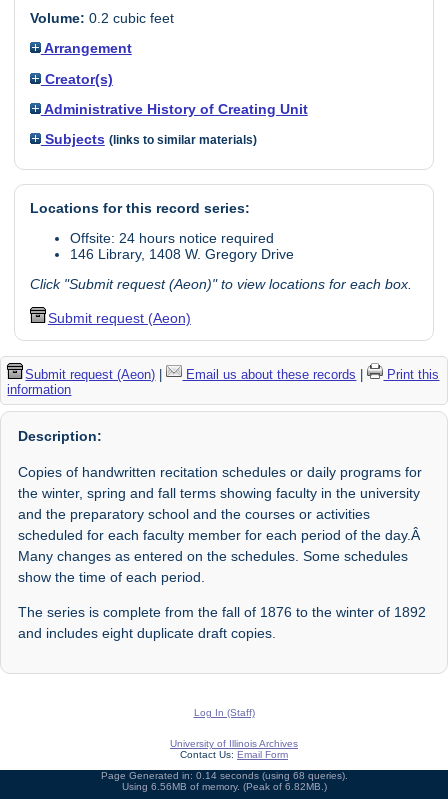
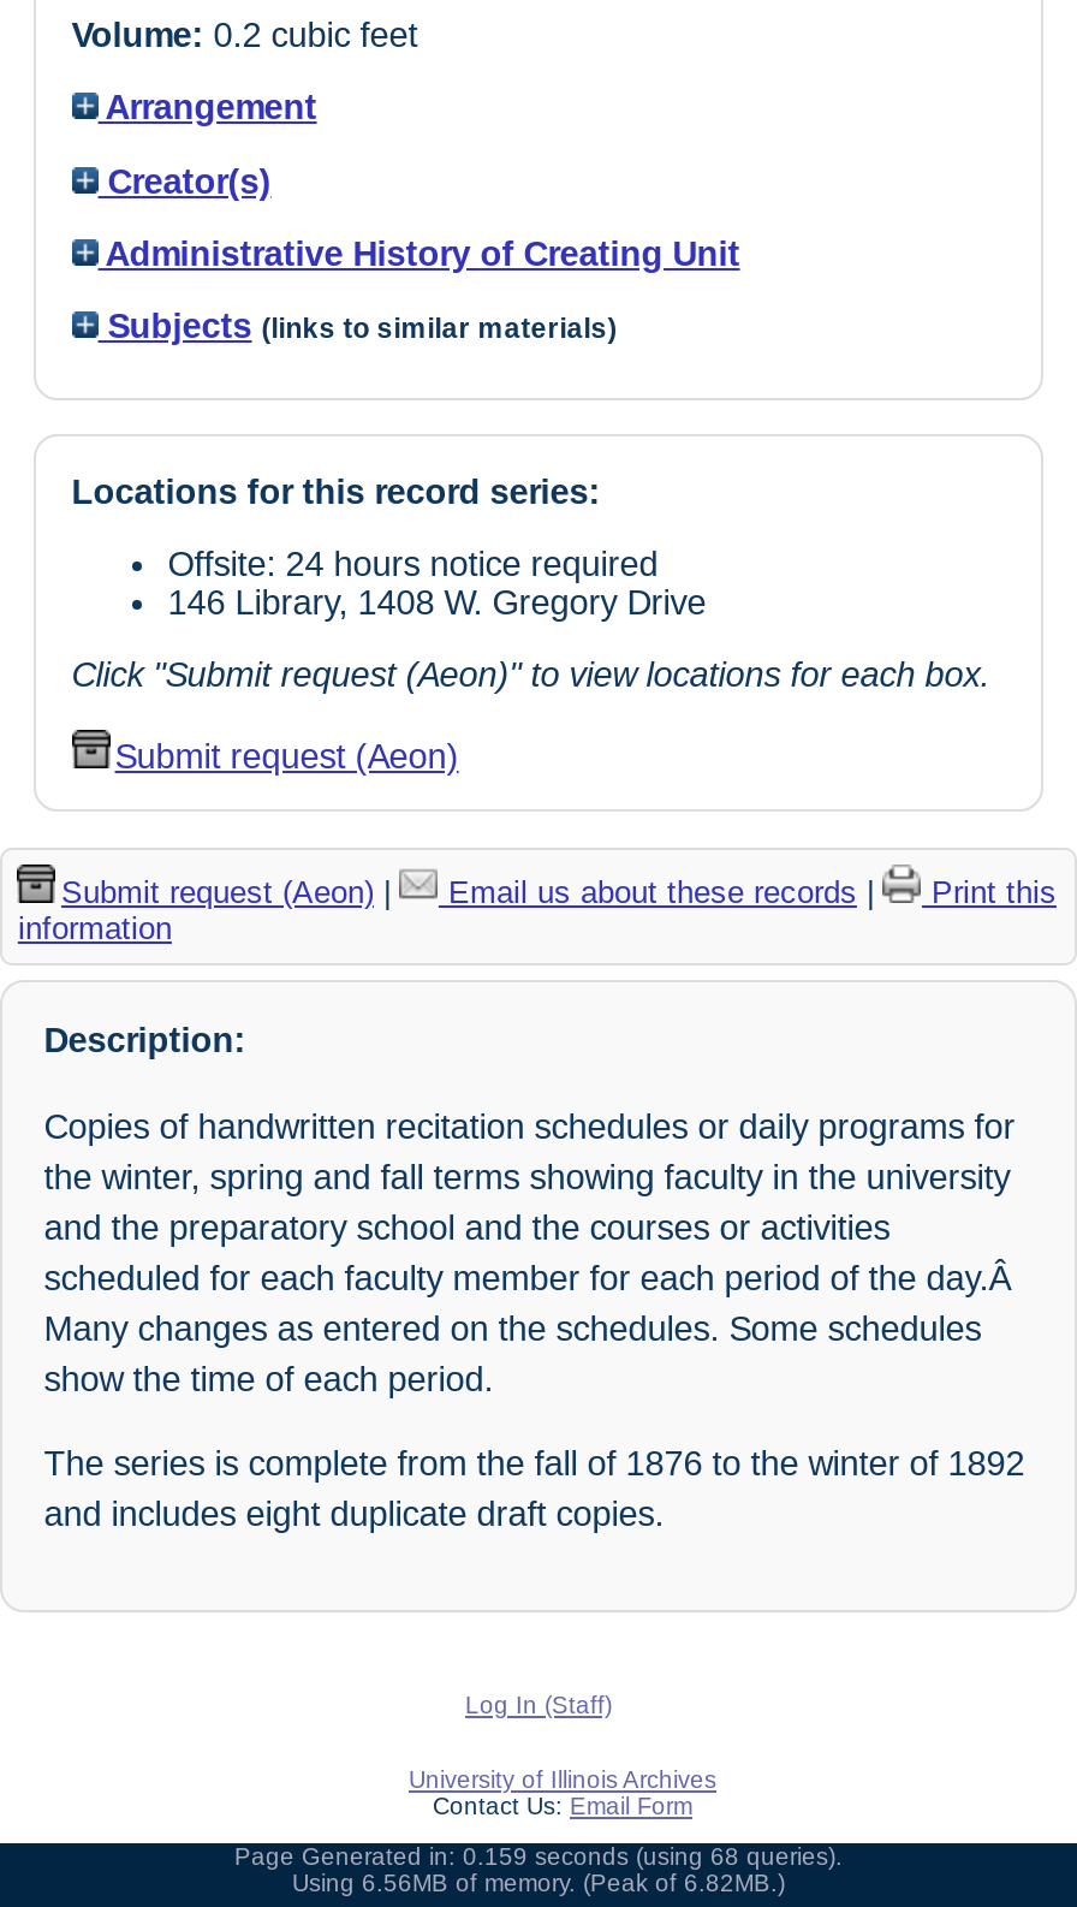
- Page Generated in: 0.14 seconds (using 68 queries).
+ Page Generated in: 0.159 seconds (using 68 queries).
